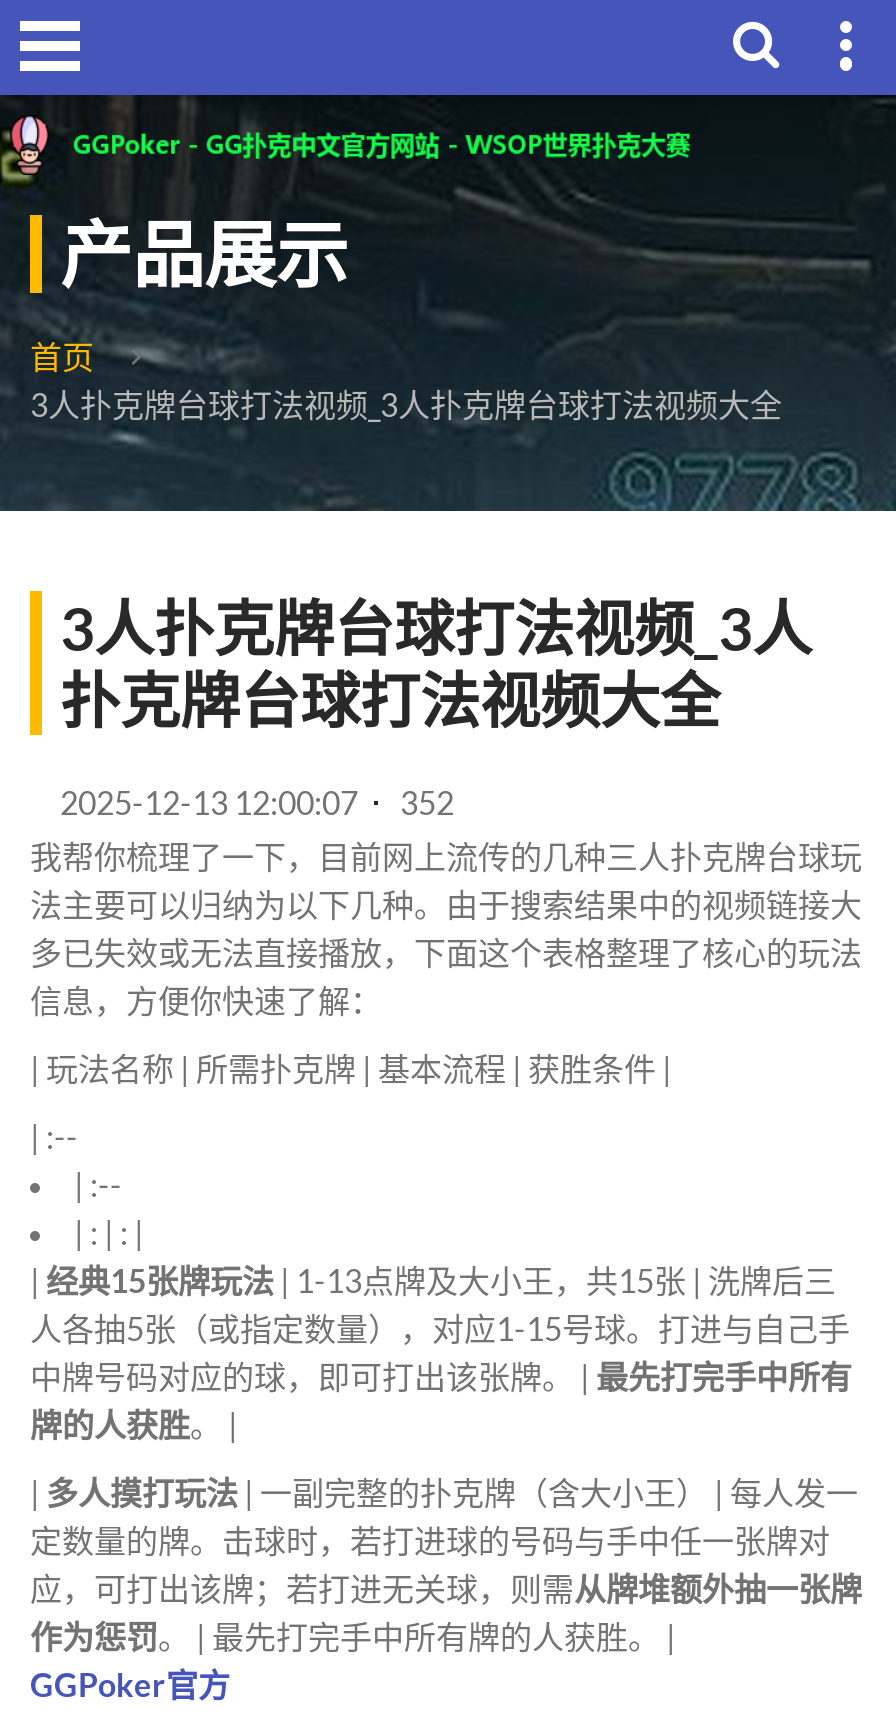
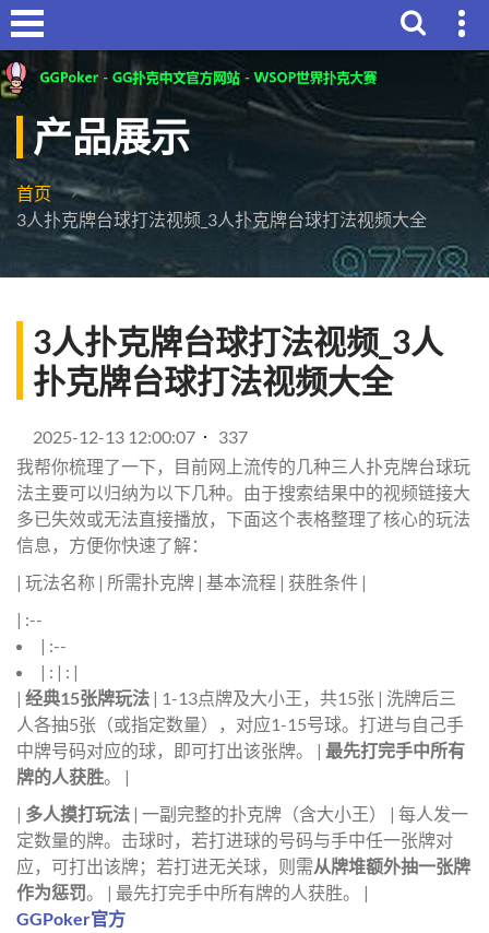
- 2025-12-13 12:00:07 352
+ 2025-12-13 12:00:07 337
